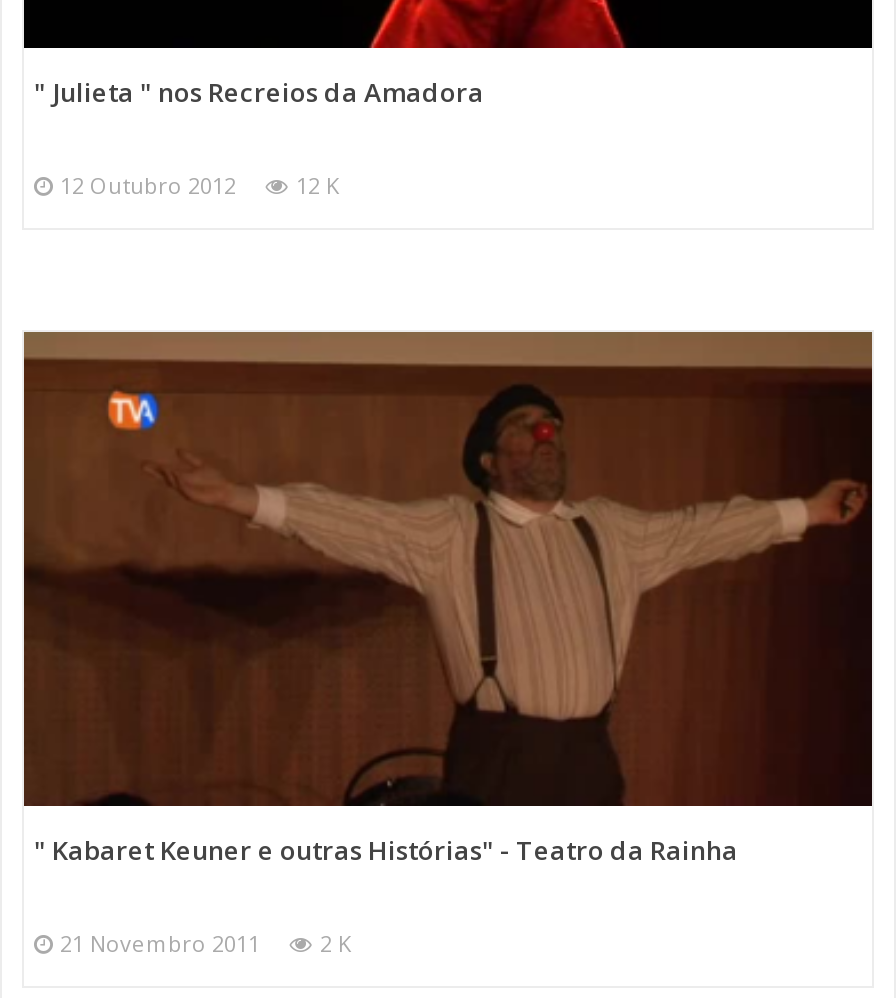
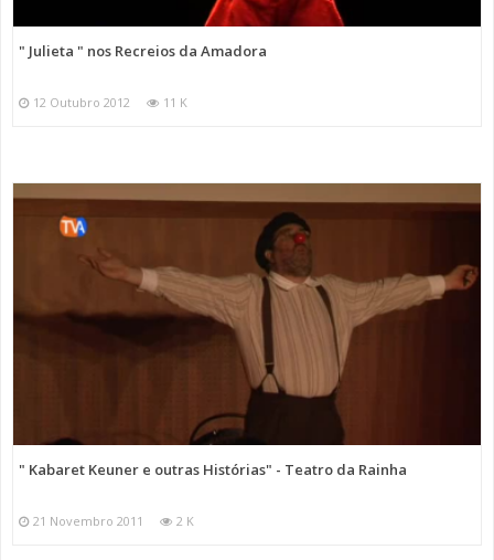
- 12 Outubro 2012 12 K
+ 12 Outubro 2012 11 K
